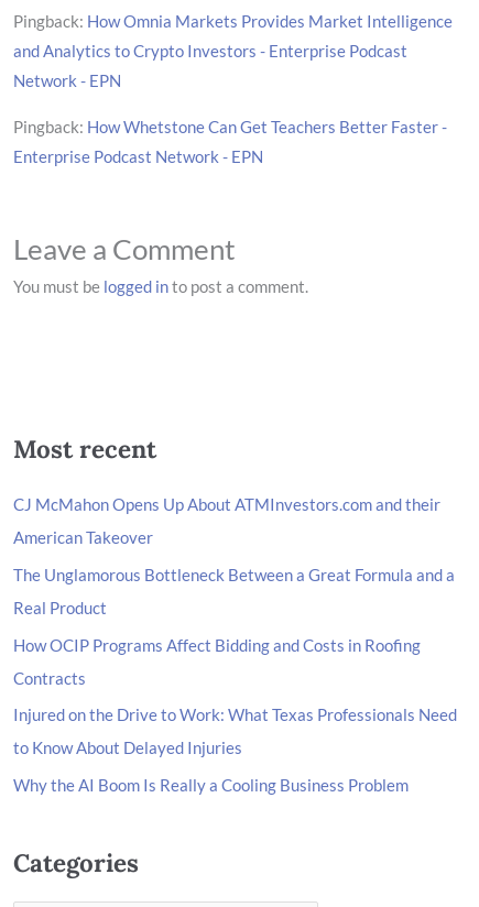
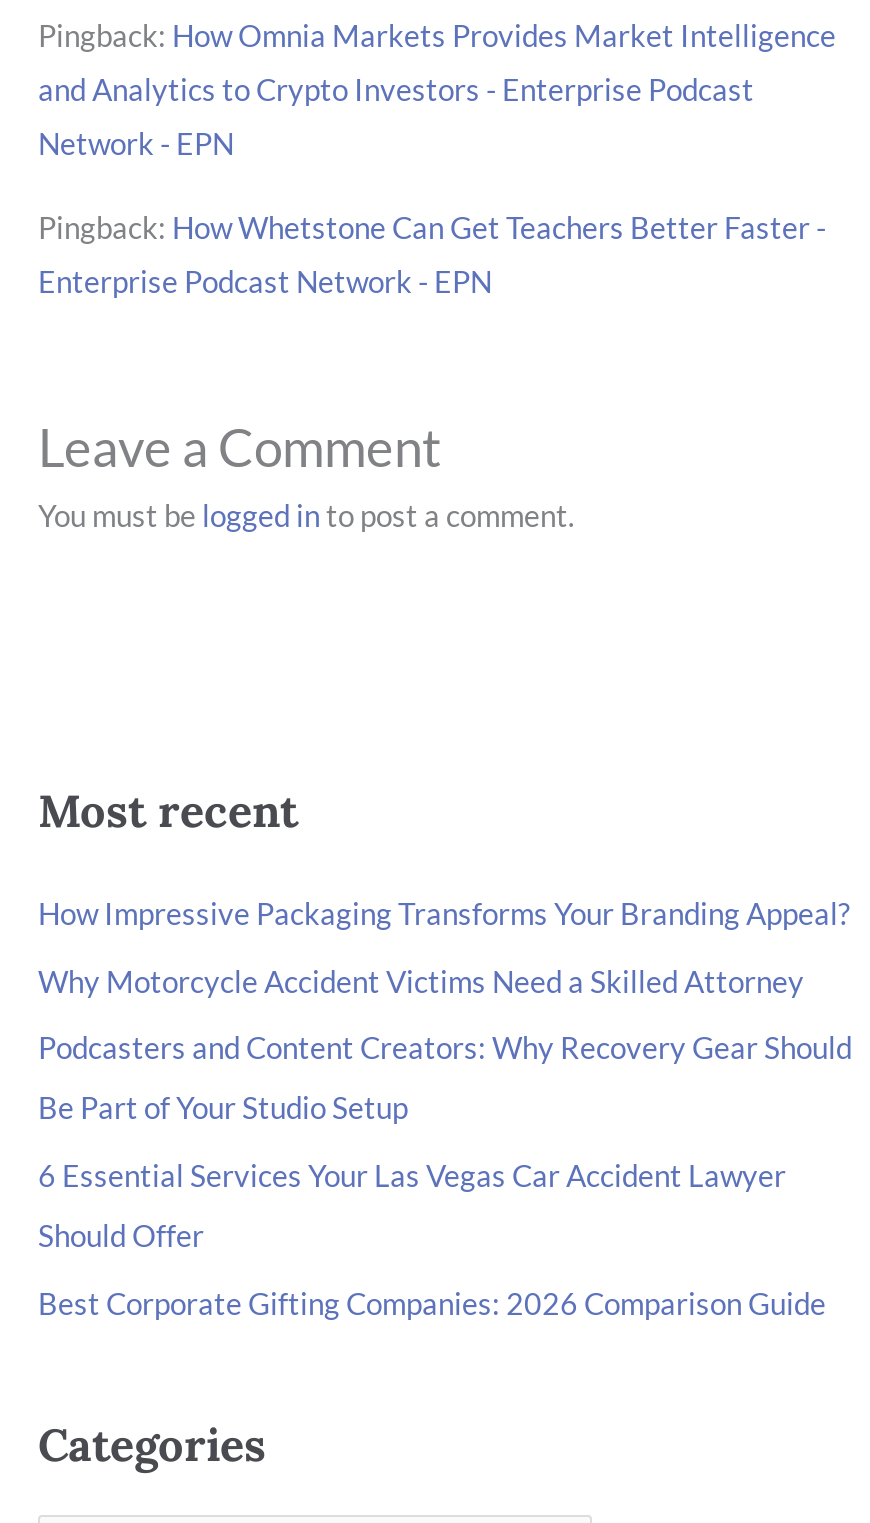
- CJ McMahon Opens Up About ATMInvestors.com and their
- American Takeover
- The Unglamorous Bottleneck Between a Great Formula and a
- Real Product
- How OCIP Programs Affect Bidding and Costs in Roofing
- Contracts
- Injured on the Drive to Work: What Texas Professionals Need
- to Know About Delayed Injuries
- Why the AI Boom Is Really a Cooling Business Problem
+ How Impressive Packaging Transforms Your Branding Appeal?
+ Why Motorcycle Accident Victims Need a Skilled Attorney
+ Podcasters and Content Creators: Why Recovery Gear Should
+ Be Part of Your Studio Setup
+ 6 Essential Services Your Las Vegas Car Accident Lawyer
+ Should Offer
+ Best Corporate Gifting Companies: 2026 Comparison Guide
